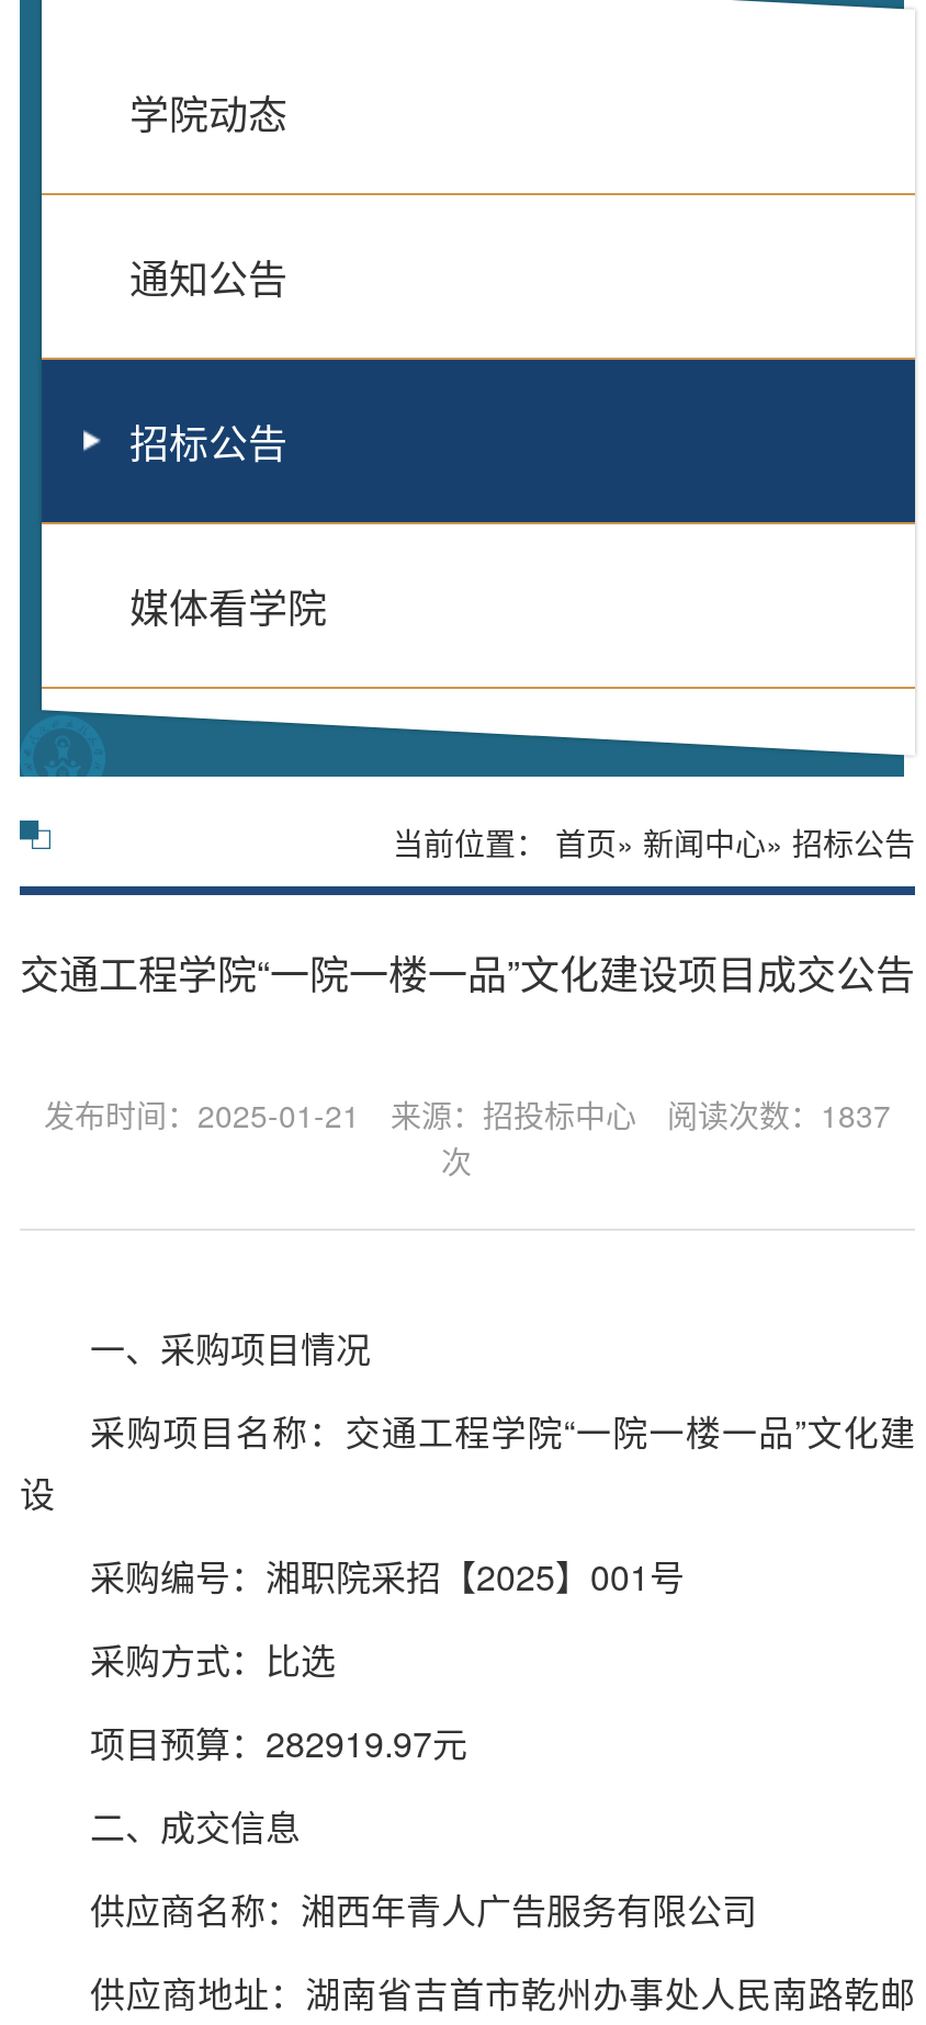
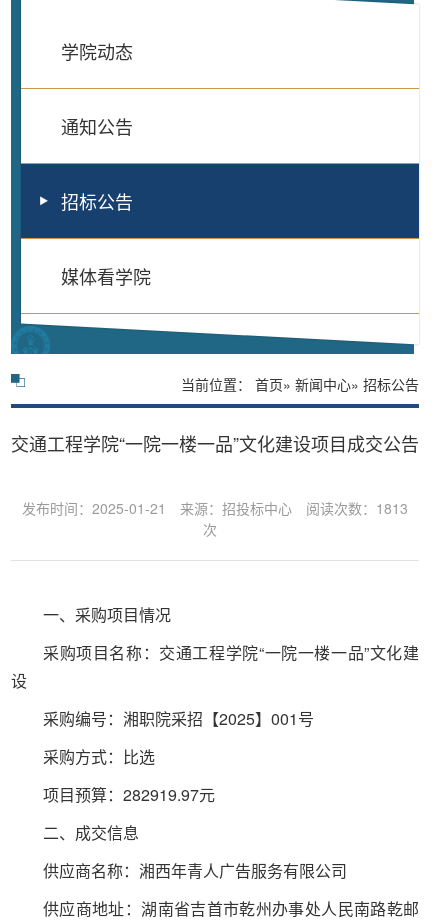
- 发布时间：2025-01-21 来源：招投标中心 阅读次数：1837
+ 发布时间：2025-01-21 来源：招投标中心 阅读次数：1813
